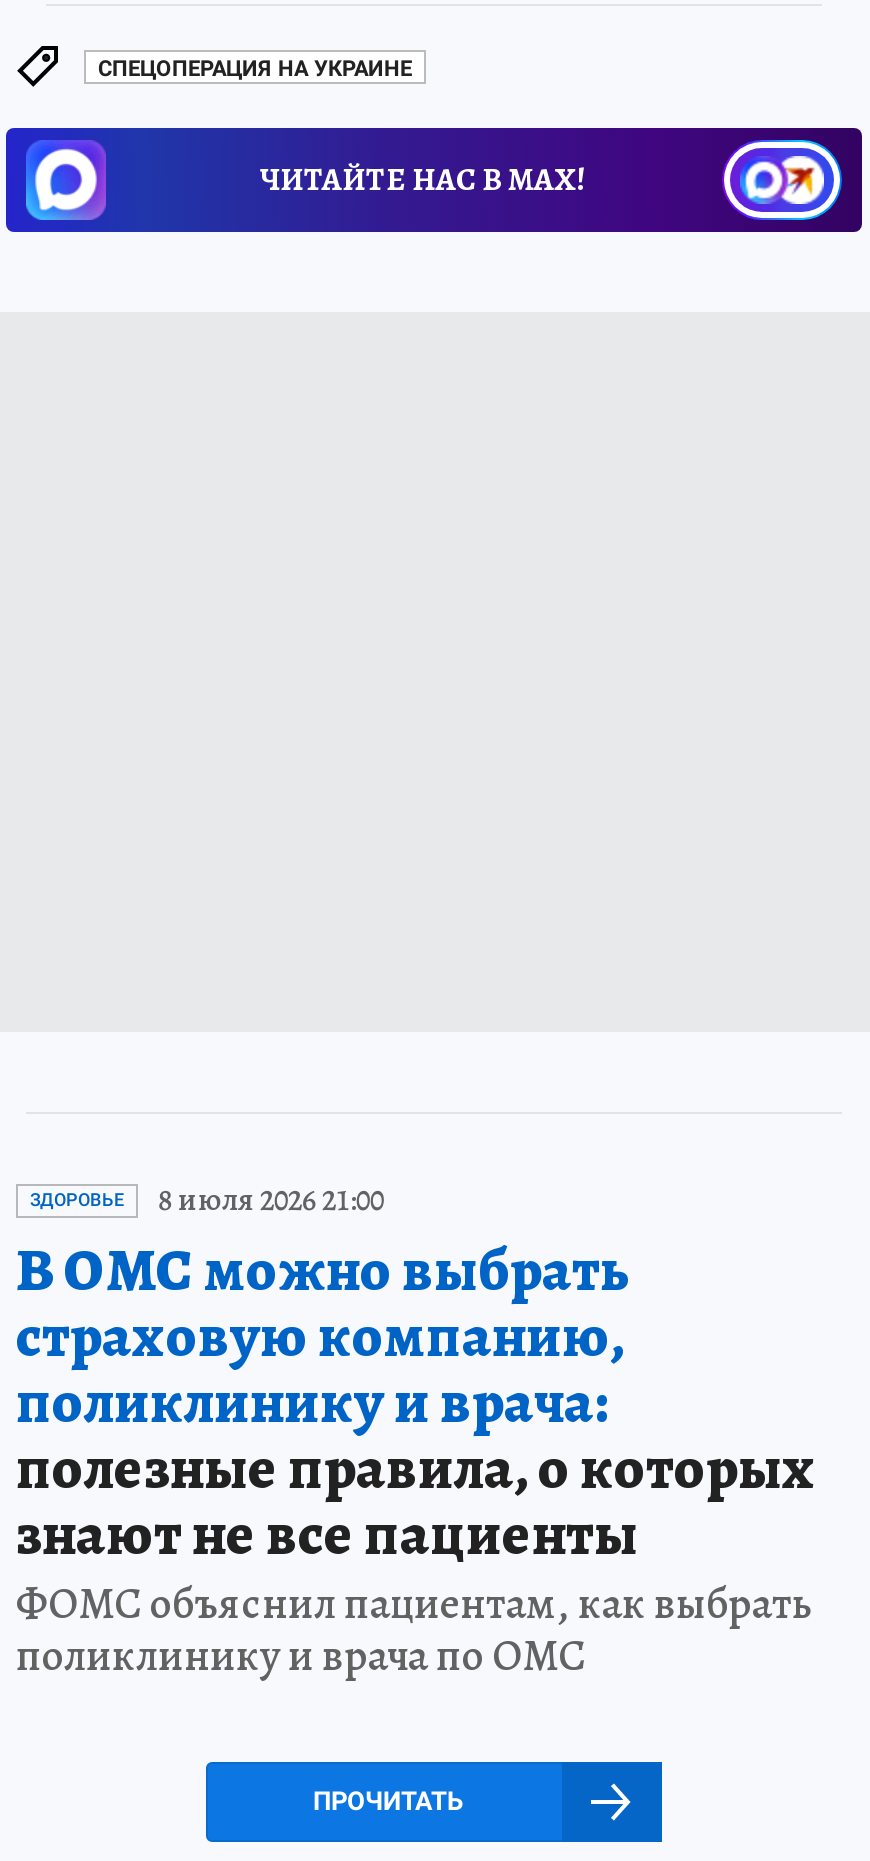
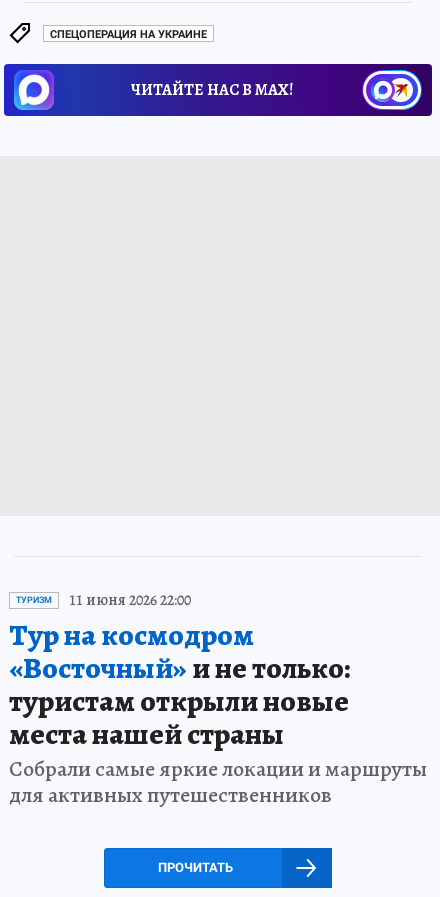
- ЗДОРОВЬЕ
- 8 июля 2026 21:00
- В ОМС можно выбрать
- страховую компанию,
- поликлинику и врача:
- полезные правила, о которых
- знают не все пациенты
- ФОМС объяснил пациентам, как выбрать
- поликлинику и врача по ОМС
+ ТУРИЗМ
+ 11 июня 2026 22:00
+ Тур на космодром
+ «Восточный»и не только:
+ туристам открыли новые
+ места нашей страны
+ Собрали самые яркие локации и маршруты
+ для активных путешественников
